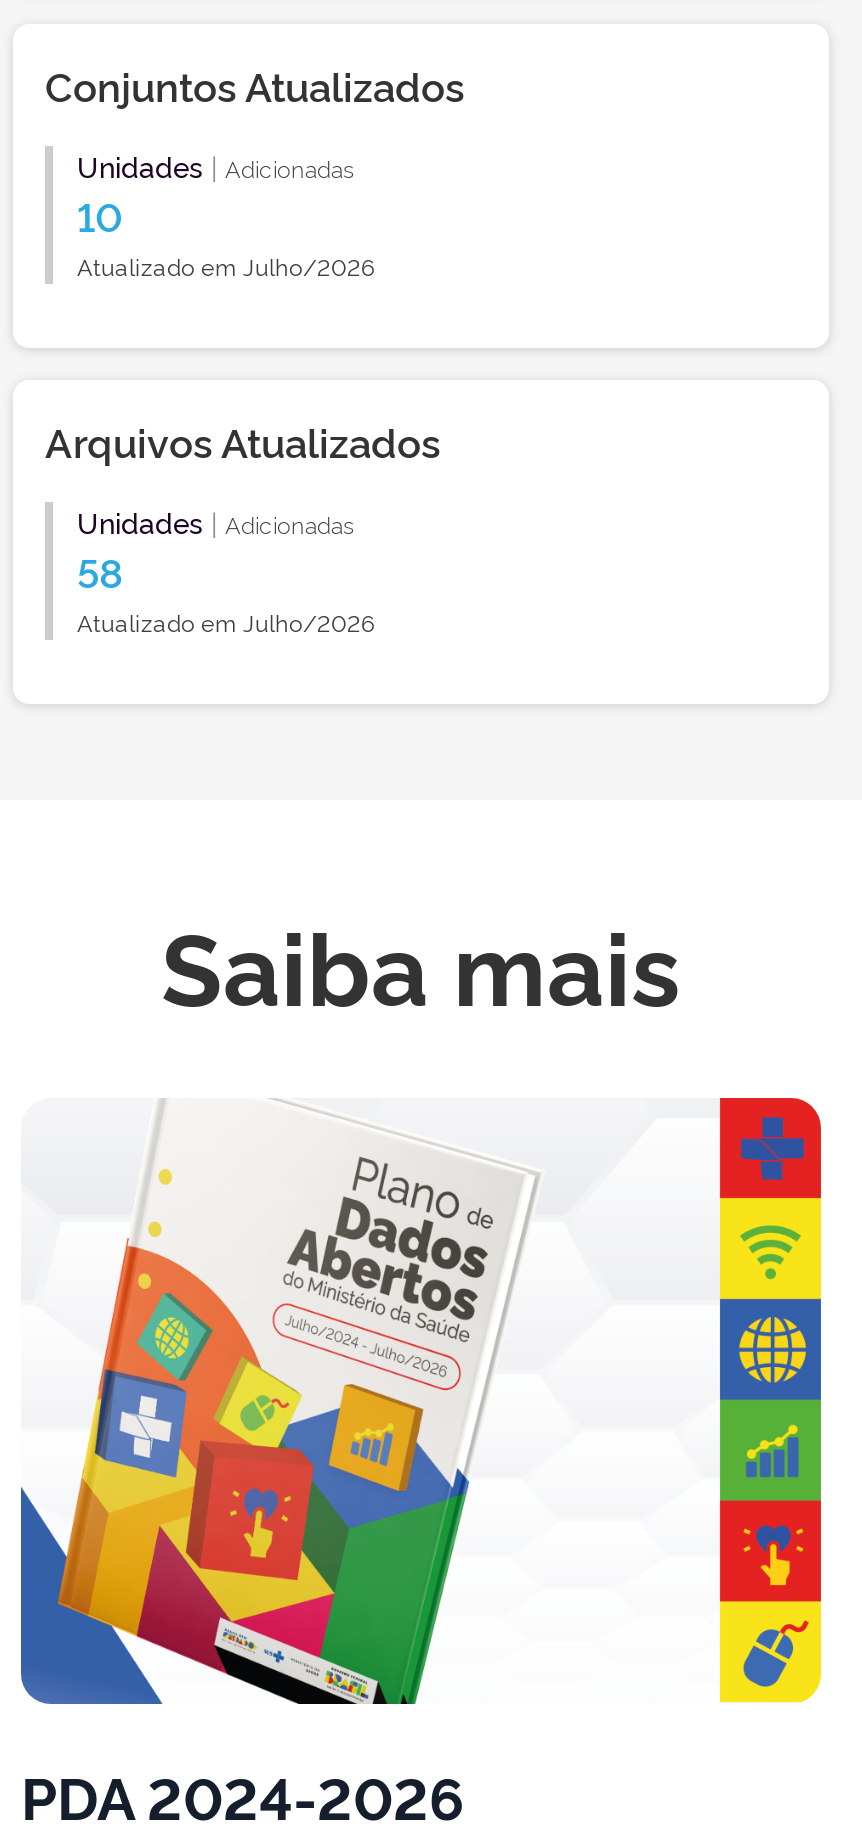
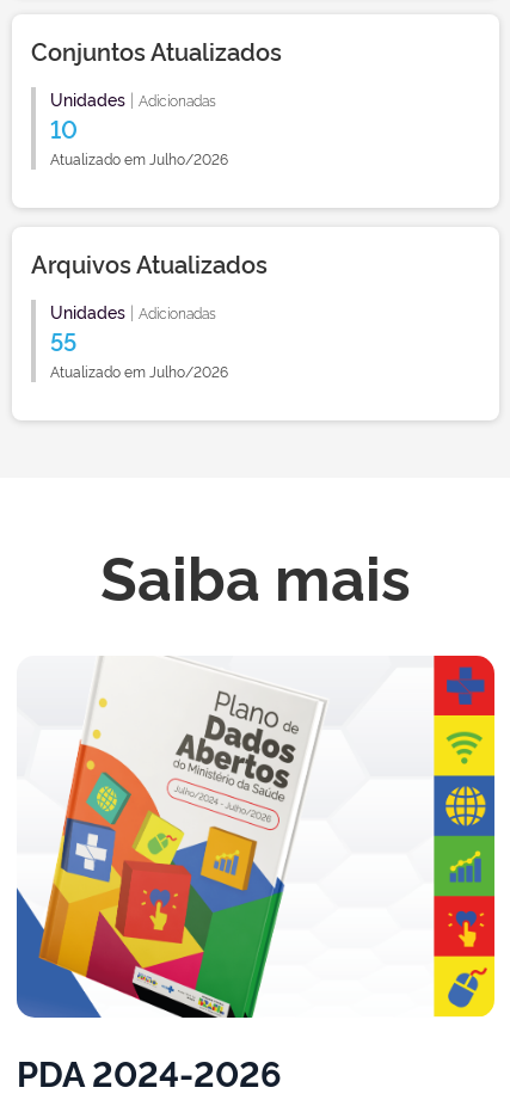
- 58
+ 55
